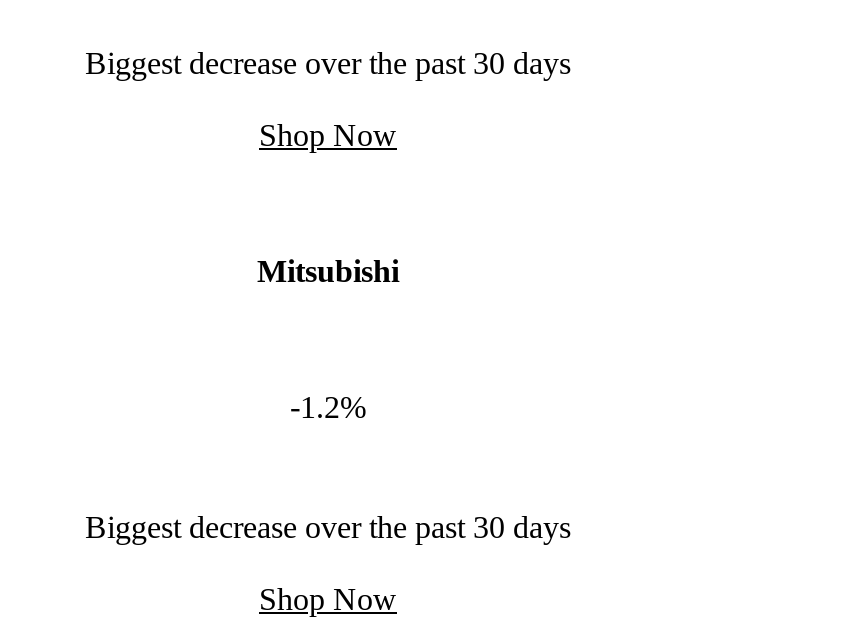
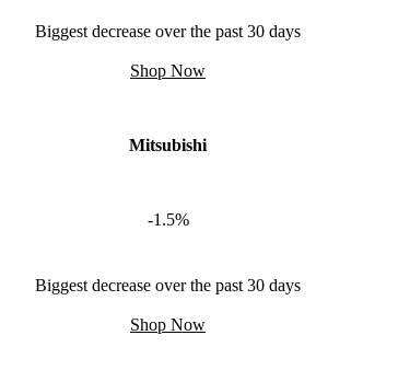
- -1.2%
+ -1.5%
